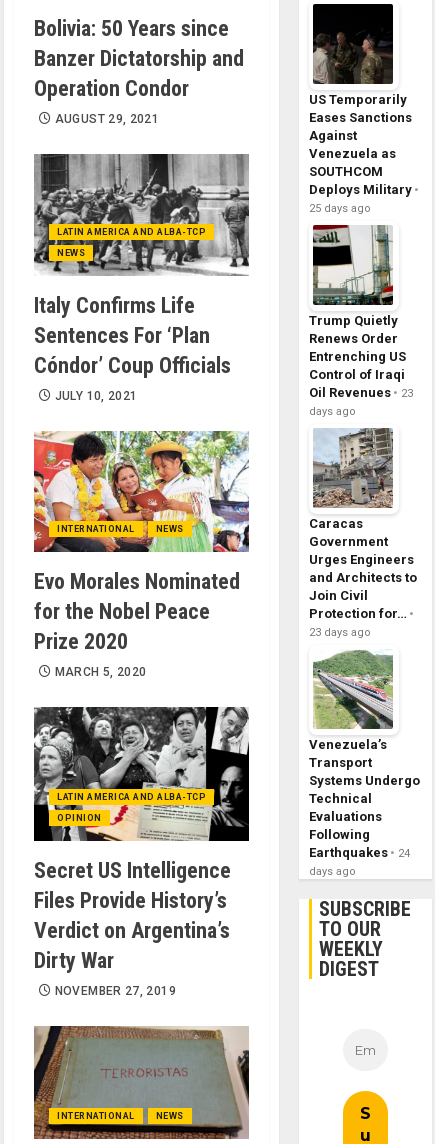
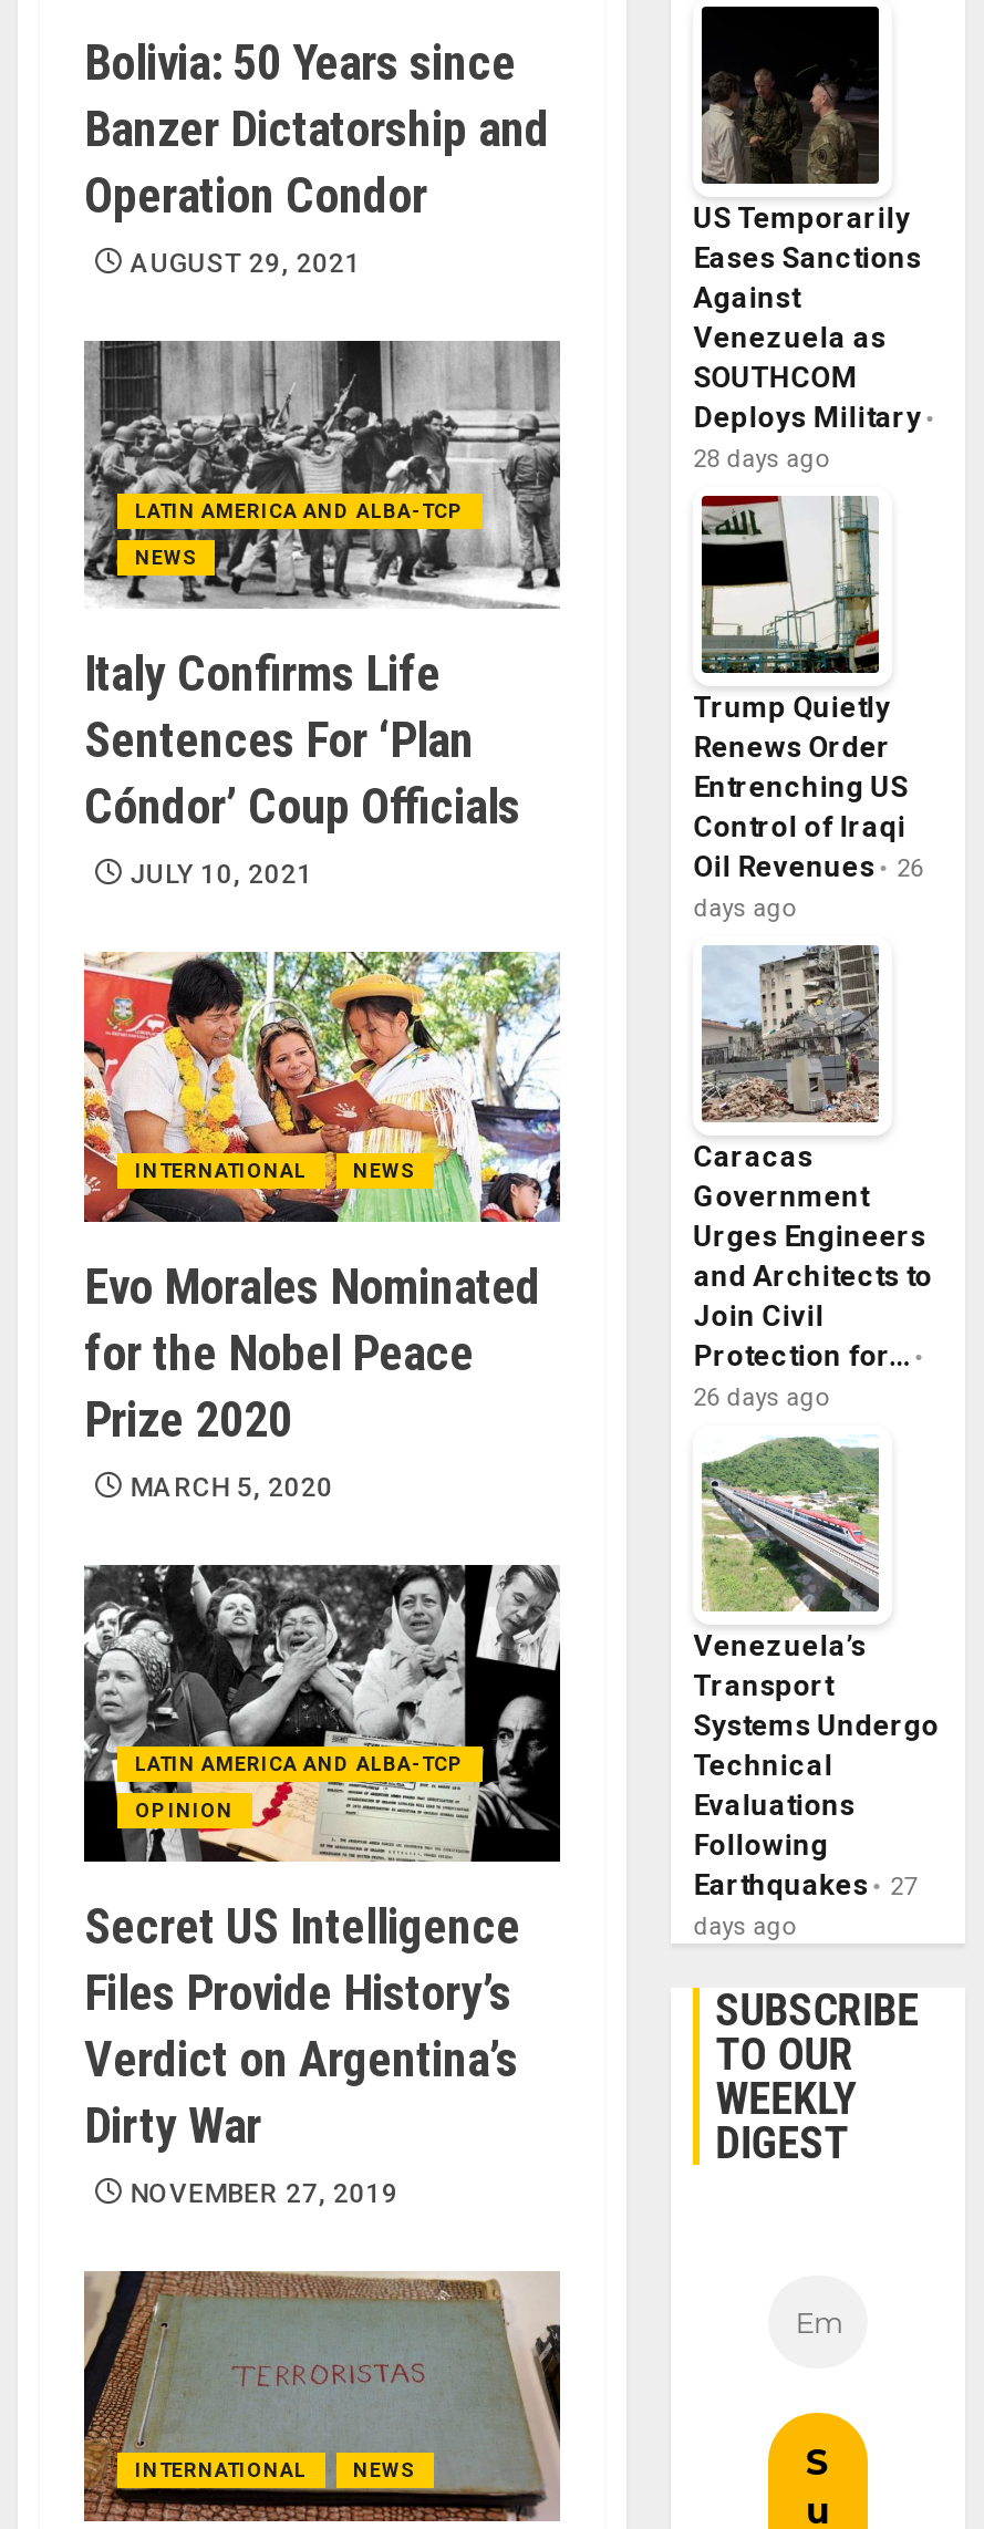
- 25 days ago
+ 28 days ago

- Oil Revenues 23
+ Oil Revenues 26

- 23 days ago
+ 26 days ago

- Earthquakes 24
+ Earthquakes 27
